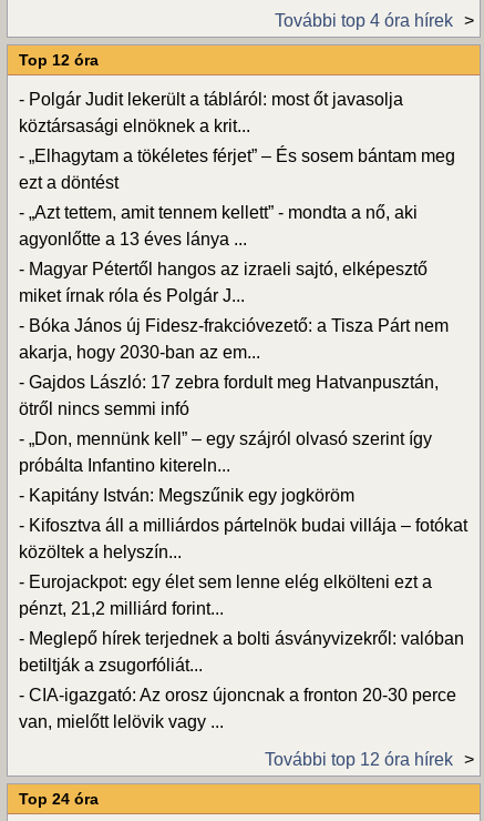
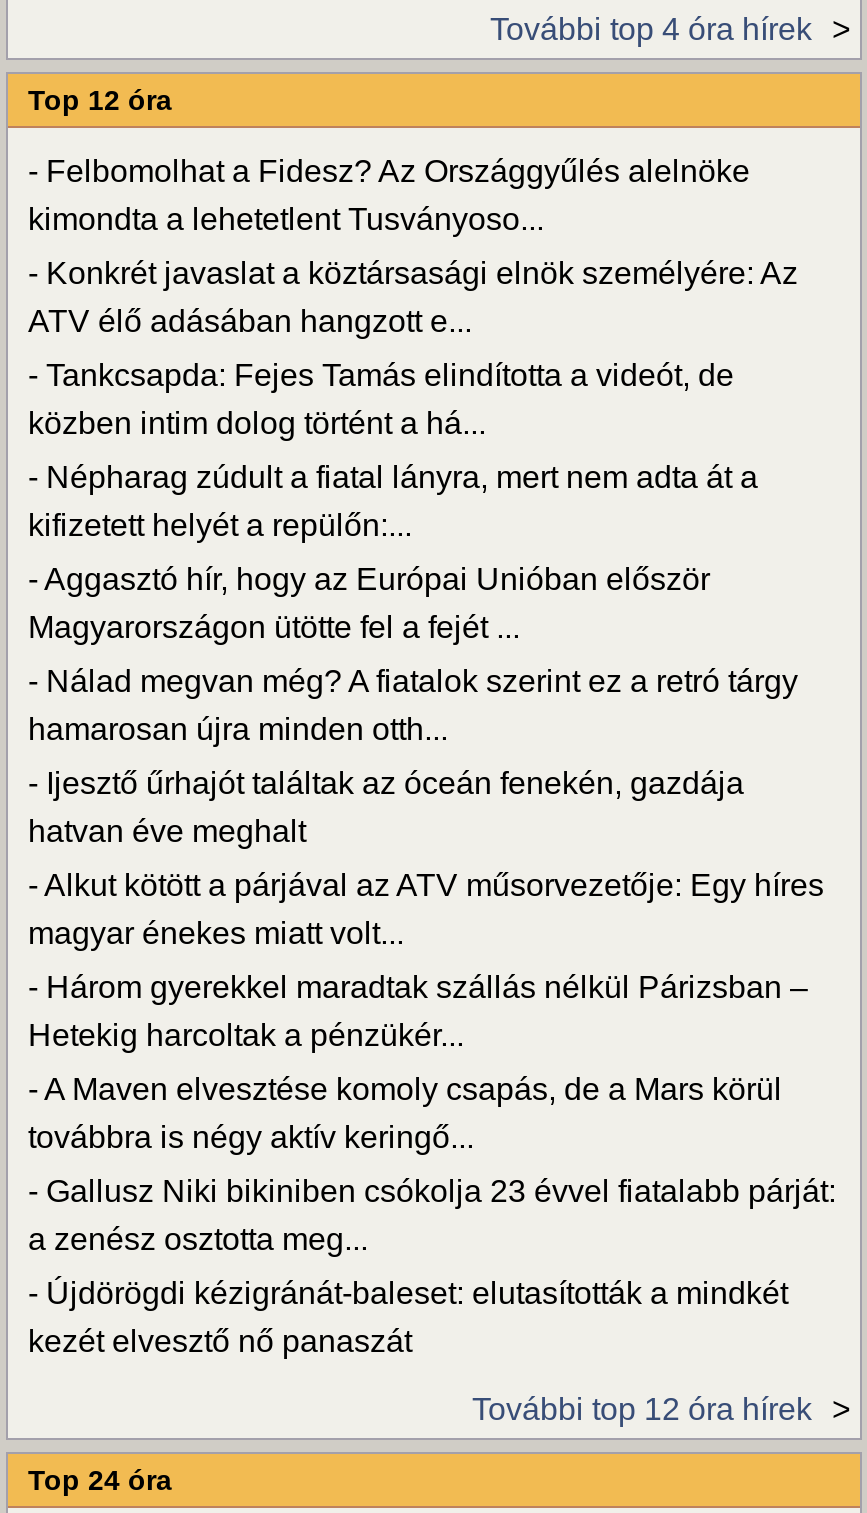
- - Polgár Judit lekerült a tábláról: most őt javasolja
- köztársasági elnöknek a krit...
+ - Felbomolhat a Fidesz? Az Országgyűlés alelnöke
+ kimondta a lehetetlent Tusványoso...

- - „Elhagytam a tökéletes férjet” – És sosem bántam meg
- ezt a döntést
+ - Konkrét javaslat a köztársasági elnök személyére: Az
+ ATV élő adásában hangzott e...

- - „Azt tettem, amit tennem kellett” - mondta a nő, aki
- agyonlőtte a 13 éves lánya ...
+ - Tankcsapda: Fejes Tamás elindította a videót, de
+ közben intim dolog történt a há...

- - Magyar Pétertől hangos az izraeli sajtó, elképesztő
- miket írnak róla és Polgár J...
+ - Népharag zúdult a fiatal lányra, mert nem adta át a
+ kifizetett helyét a repülőn:...

- - Bóka János új Fidesz-frakcióvezető: a Tisza Párt nem
- akarja, hogy 2030-ban az em...
+ - Aggasztó hír, hogy az Európai Unióban először
+ Magyarországon ütötte fel a fejét ...

- - Gajdos László: 17 zebra fordult meg Hatvanpusztán,
- ötről nincs semmi infó
+ - Nálad megvan még? A fiatalok szerint ez a retró tárgy
+ hamarosan újra minden otth...

- - „Don, mennünk kell” – egy szájról olvasó szerint így
- próbálta Infantino kitereln...
+ - Ijesztő űrhajót találtak az óceán fenekén, gazdája
+ hatvan éve meghalt

- - Kapitány István: Megszűnik egy jogköröm
+ - Alkut kötött a párjával az ATV műsorvezetője: Egy híres
+ magyar énekes miatt volt...

- - Kifosztva áll a milliárdos pártelnök budai villája – fotókat
- közöltek a helyszín...
+ - Három gyerekkel maradtak szállás nélkül Párizsban –
+ Hetekig harcoltak a pénzükér...

- - Eurojackpot: egy élet sem lenne elég elkölteni ezt a
- pénzt, 21,2 milliárd forint...
+ - A Maven elvesztése komoly csapás, de a Mars körül
+ továbbra is négy aktív keringő...

- - Meglepő hírek terjednek a bolti ásványvizekről: valóban
- betiltják a zsugorfóliát...
+ - Gallusz Niki bikiniben csókolja 23 évvel fiatalabb párját:
+ a zenész osztotta meg...

- - CIA-igazgató: Az orosz újoncnak a fronton 20-30 perce
- van, mielőtt lelövik vagy ...
+ - Újdörögdi kézigránát-baleset: elutasították a mindkét
+ kezét elvesztő nő panaszát
